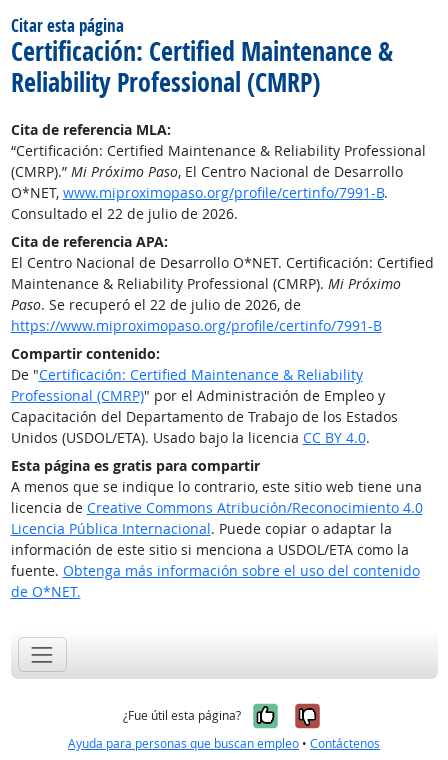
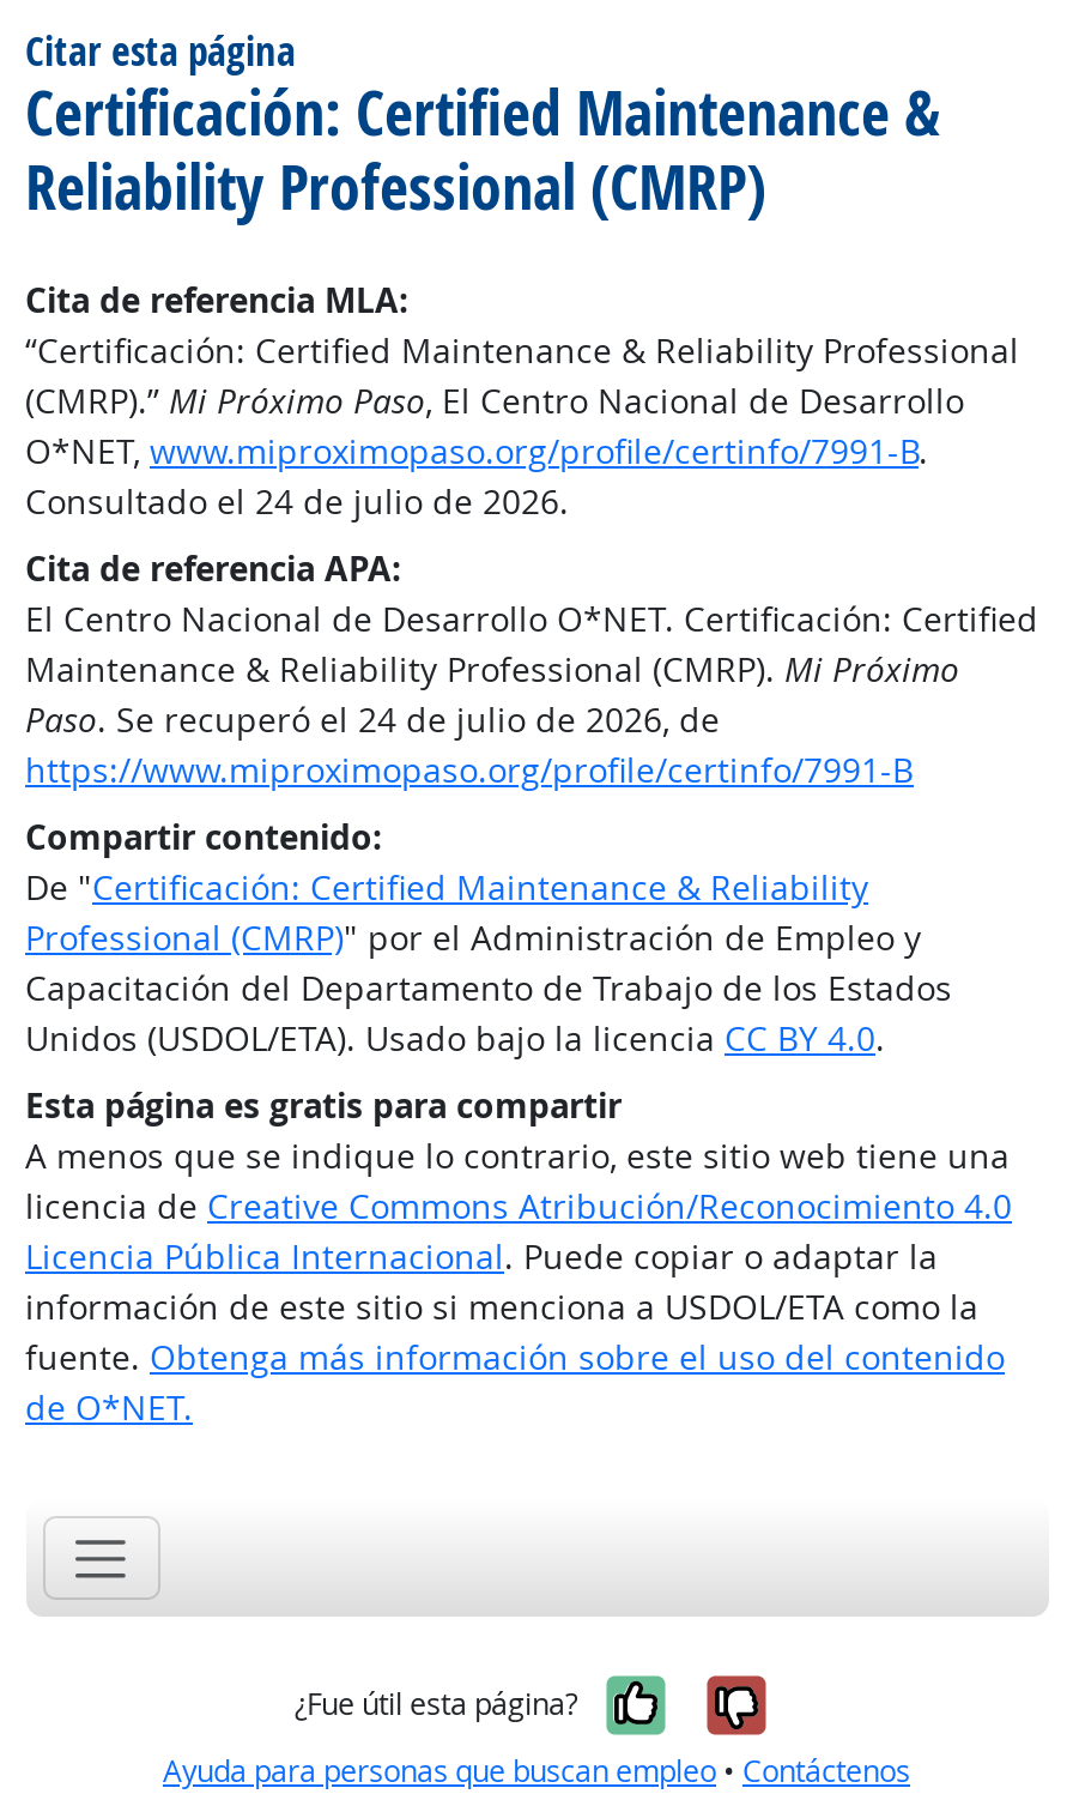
- Consultado el 22 de julio de 2026.
+ Consultado el 24 de julio de 2026.

- Paso. Se recuperó el 22 de julio de 2026, de
+ Paso. Se recuperó el 24 de julio de 2026, de
